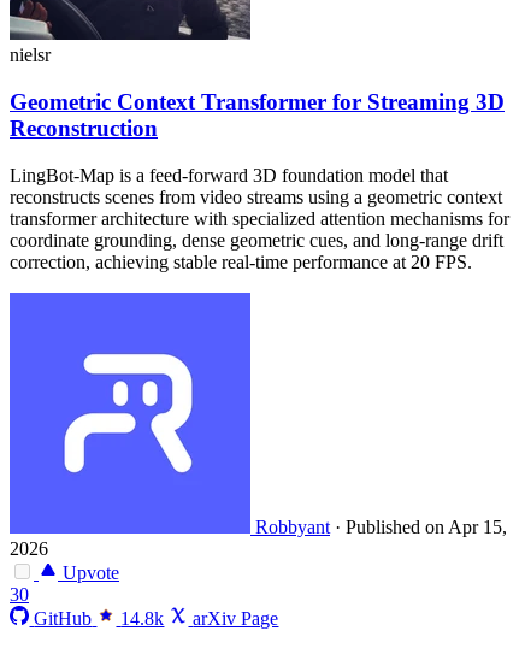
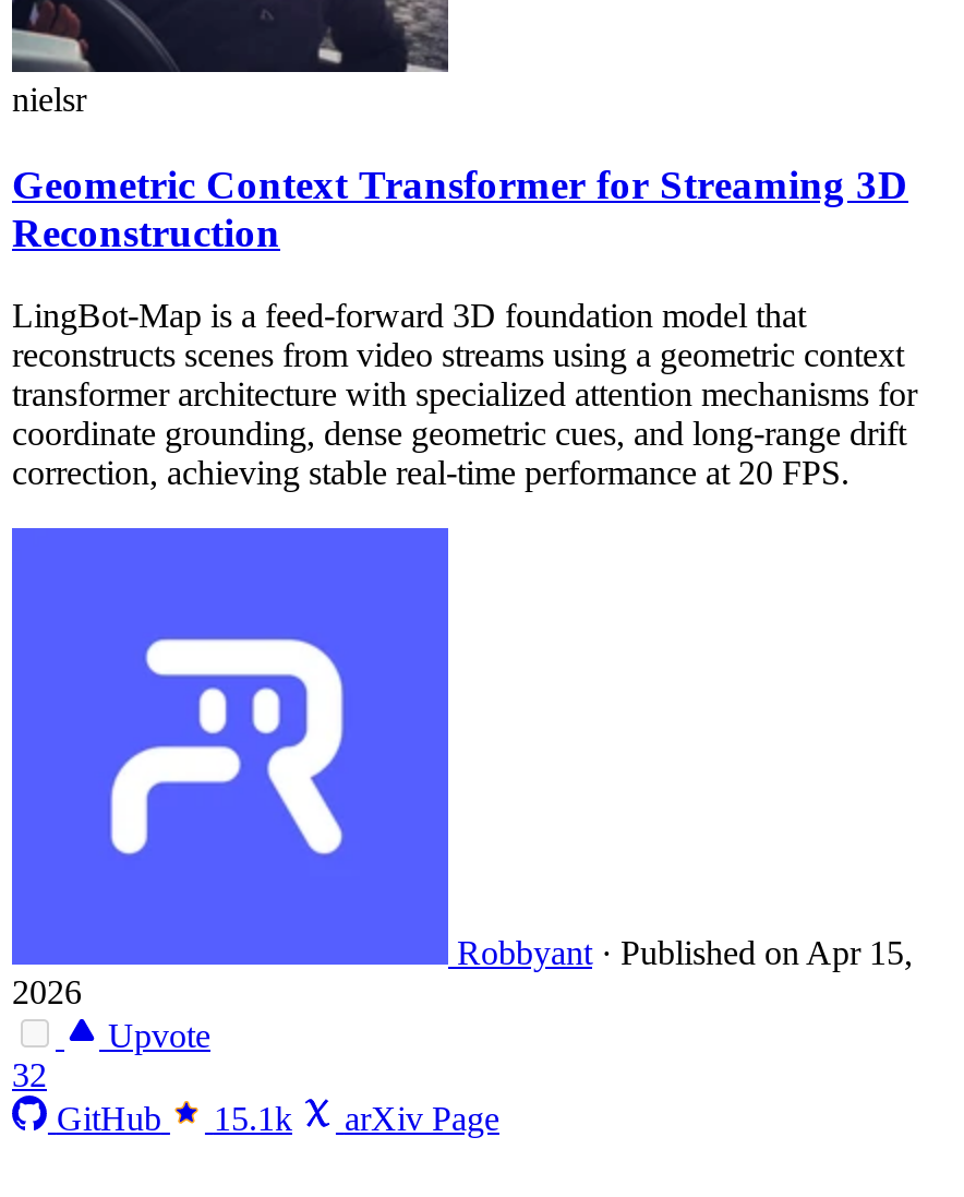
- 30
+ 32

- GitHub 14.8k arXiv Page
+ GitHub 15.1k arXiv Page
